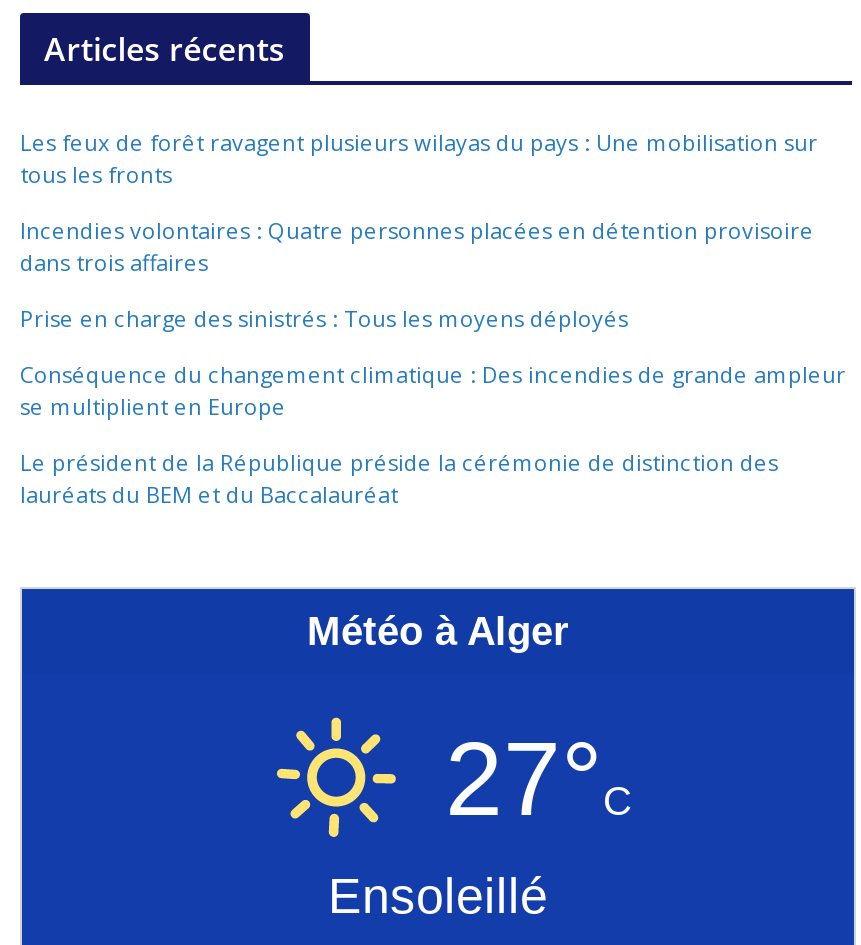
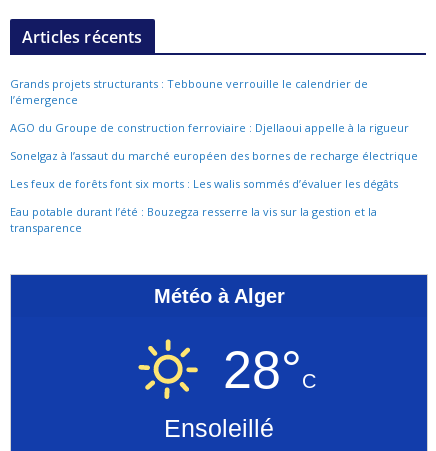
- Les feux de forêt ravagent plusieurs wilayas du pays : Une mobilisation sur
- tous les fronts
+ Grands projets structurants : Tebboune verrouille le calendrier de
+ l’émergence

- Incendies volontaires : Quatre personnes placées en détention provisoire
- dans trois affaires
+ AGO du Groupe de construction ferroviaire : Djellaoui appelle à la rigueur

- Prise en charge des sinistrés : Tous les moyens déployés
+ Sonelgaz à l’assaut du marché européen des bornes de recharge électrique

- Conséquence du changement climatique : Des incendies de grande ampleur
- se multiplient en Europe
+ Les feux de forêts font six morts : Les walis sommés d’évaluer les dégâts

- Le président de la République préside la cérémonie de distinction des
- lauréats du BEM et du Baccalauréat
+ Eau potable durant l’été : Bouzegza resserre la vis sur la gestion et la
+ transparence

- 27°C
+ 28°C
